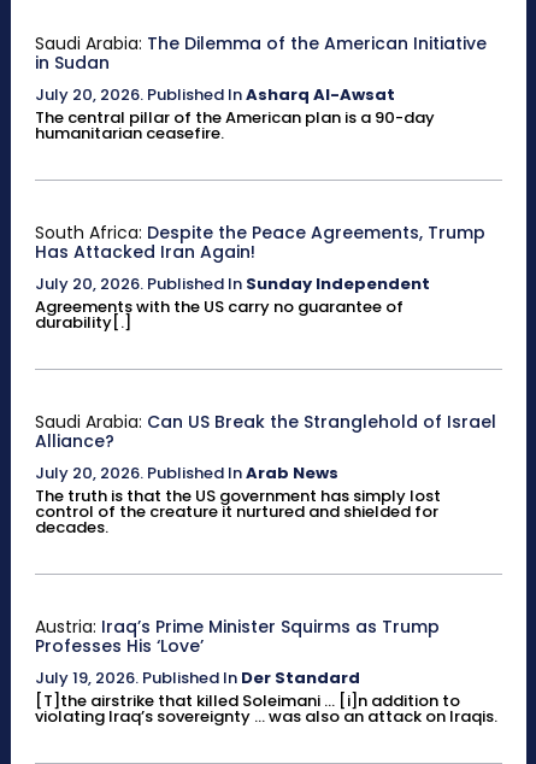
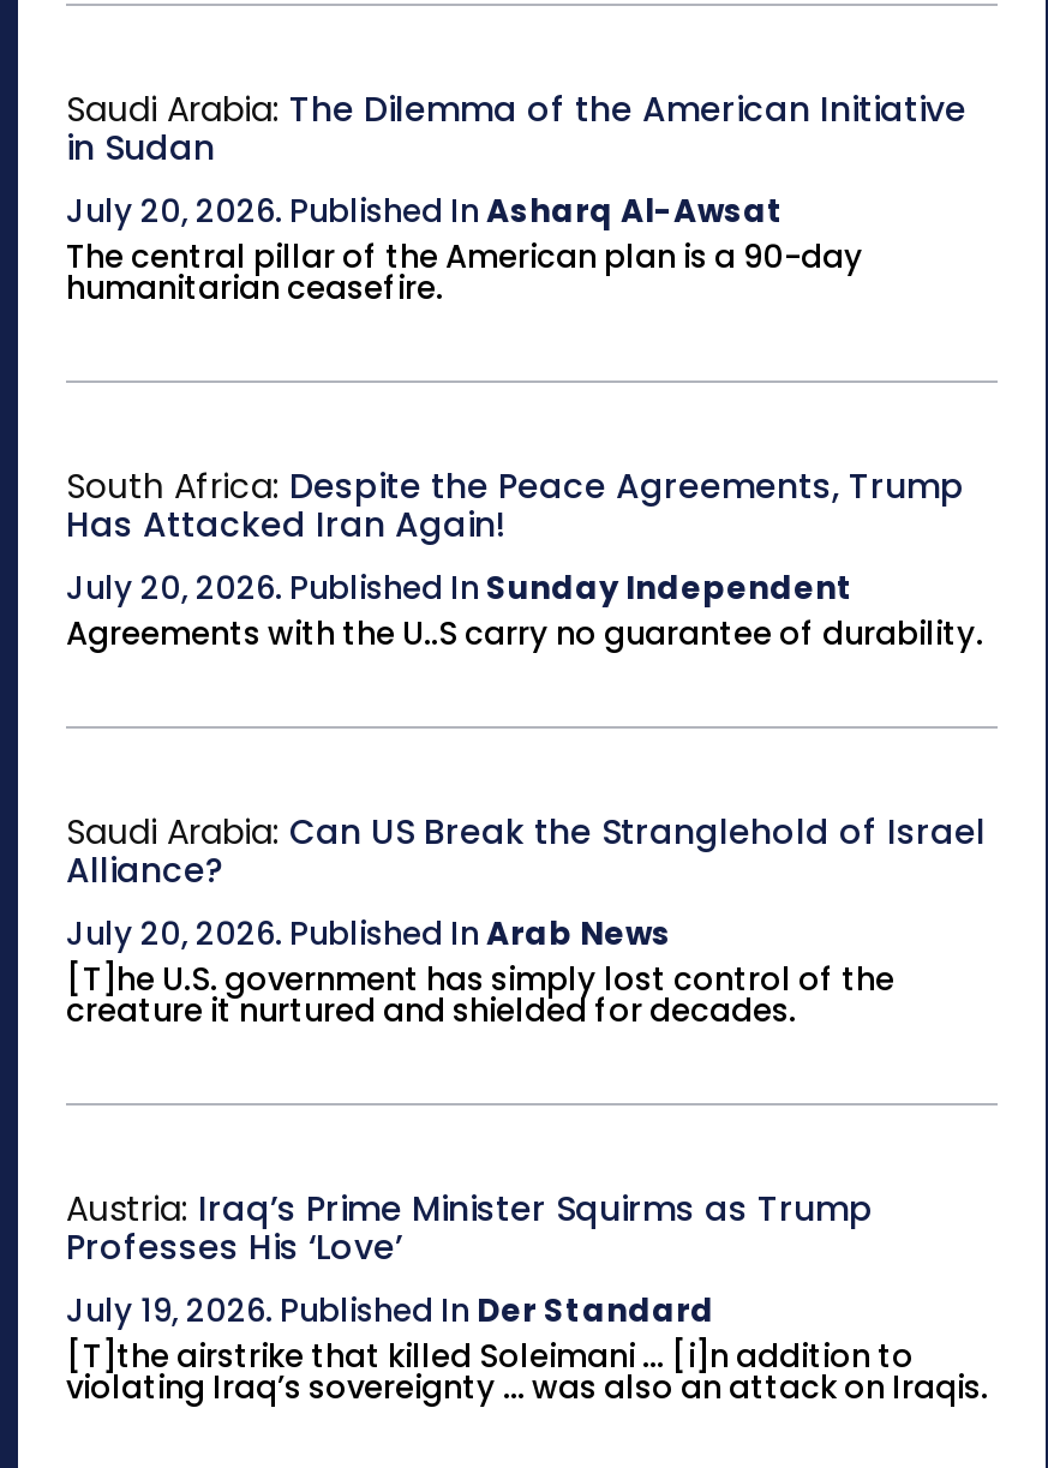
- Agreements with the US carry no guarantee of
- durability[.]
+ Agreements with the U..S carry no guarantee of durability.

- The truth is that the US government has simply lost
- control of the creature it nurtured and shielded for
- decades.
+ [T]he U.S. government has simply lost control of the
+ creature it nurtured and shielded for decades.
